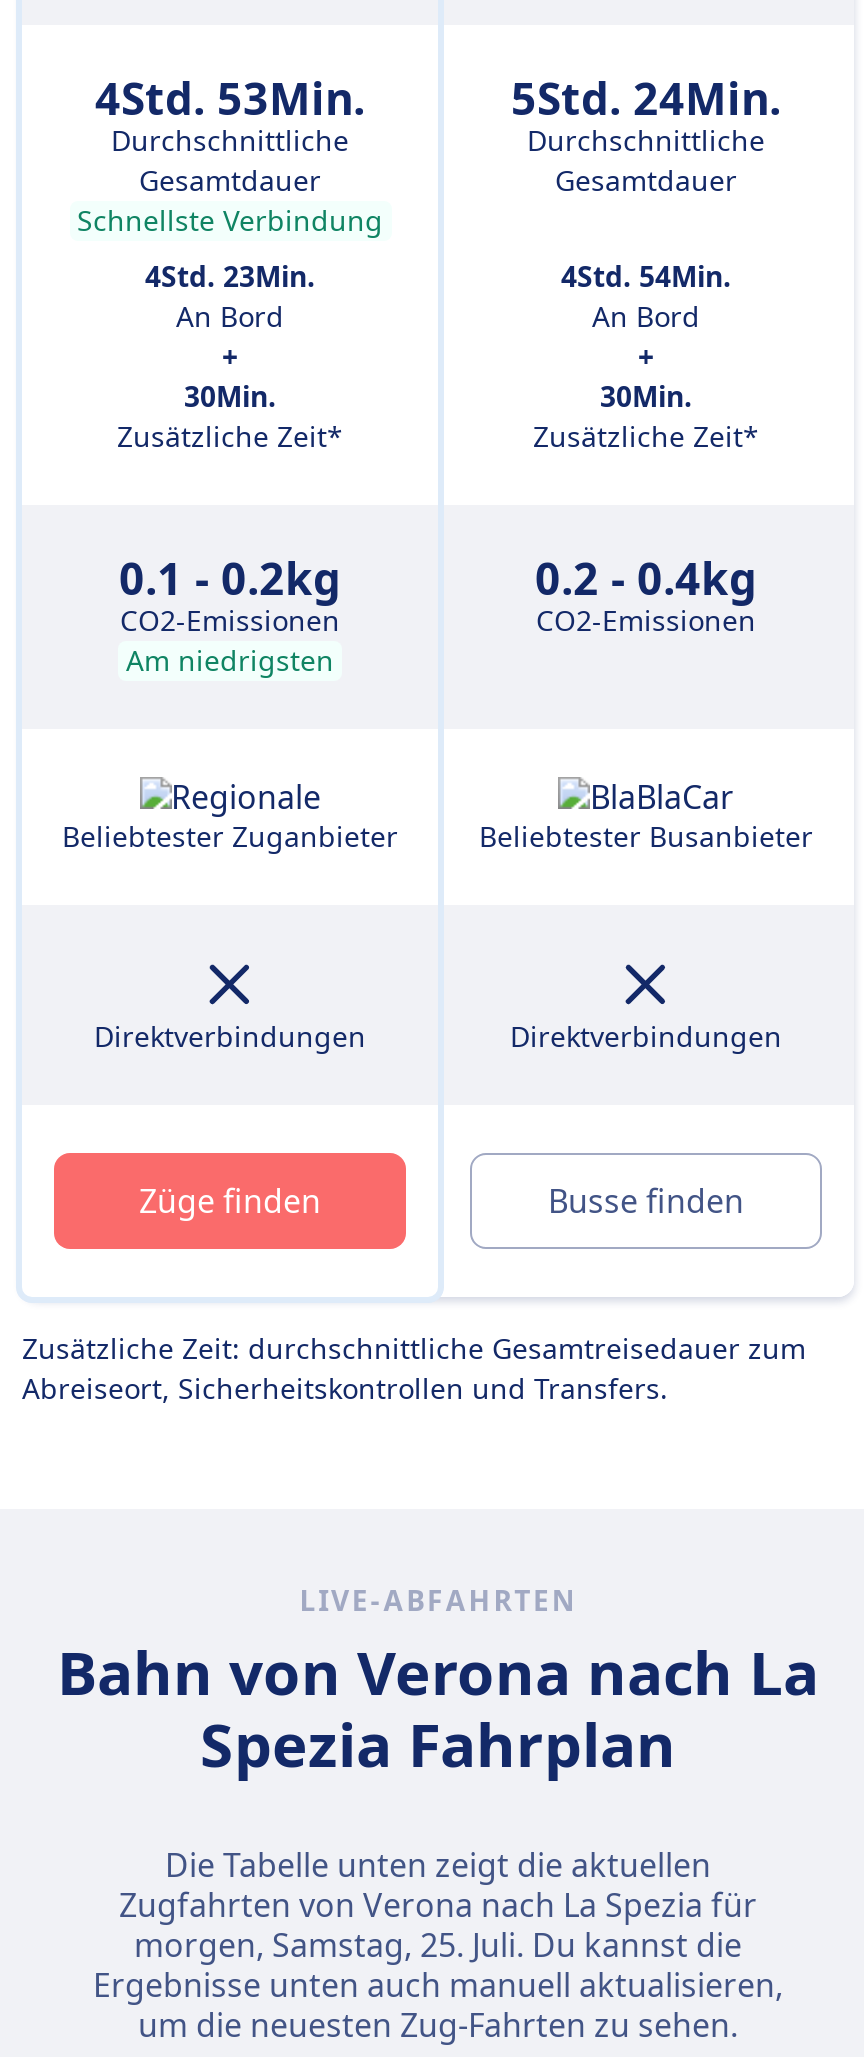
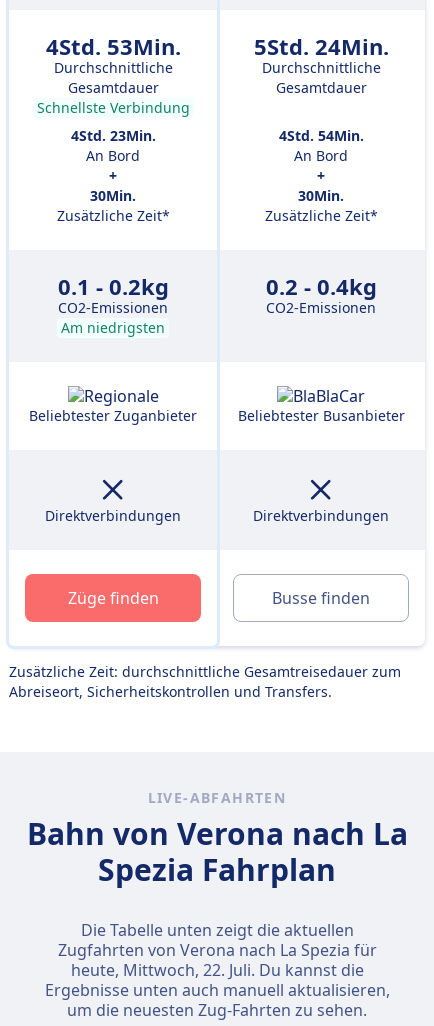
- morgen, Samstag, 25. Juli. Du kannst die
+ heute, Mittwoch, 22. Juli. Du kannst die
